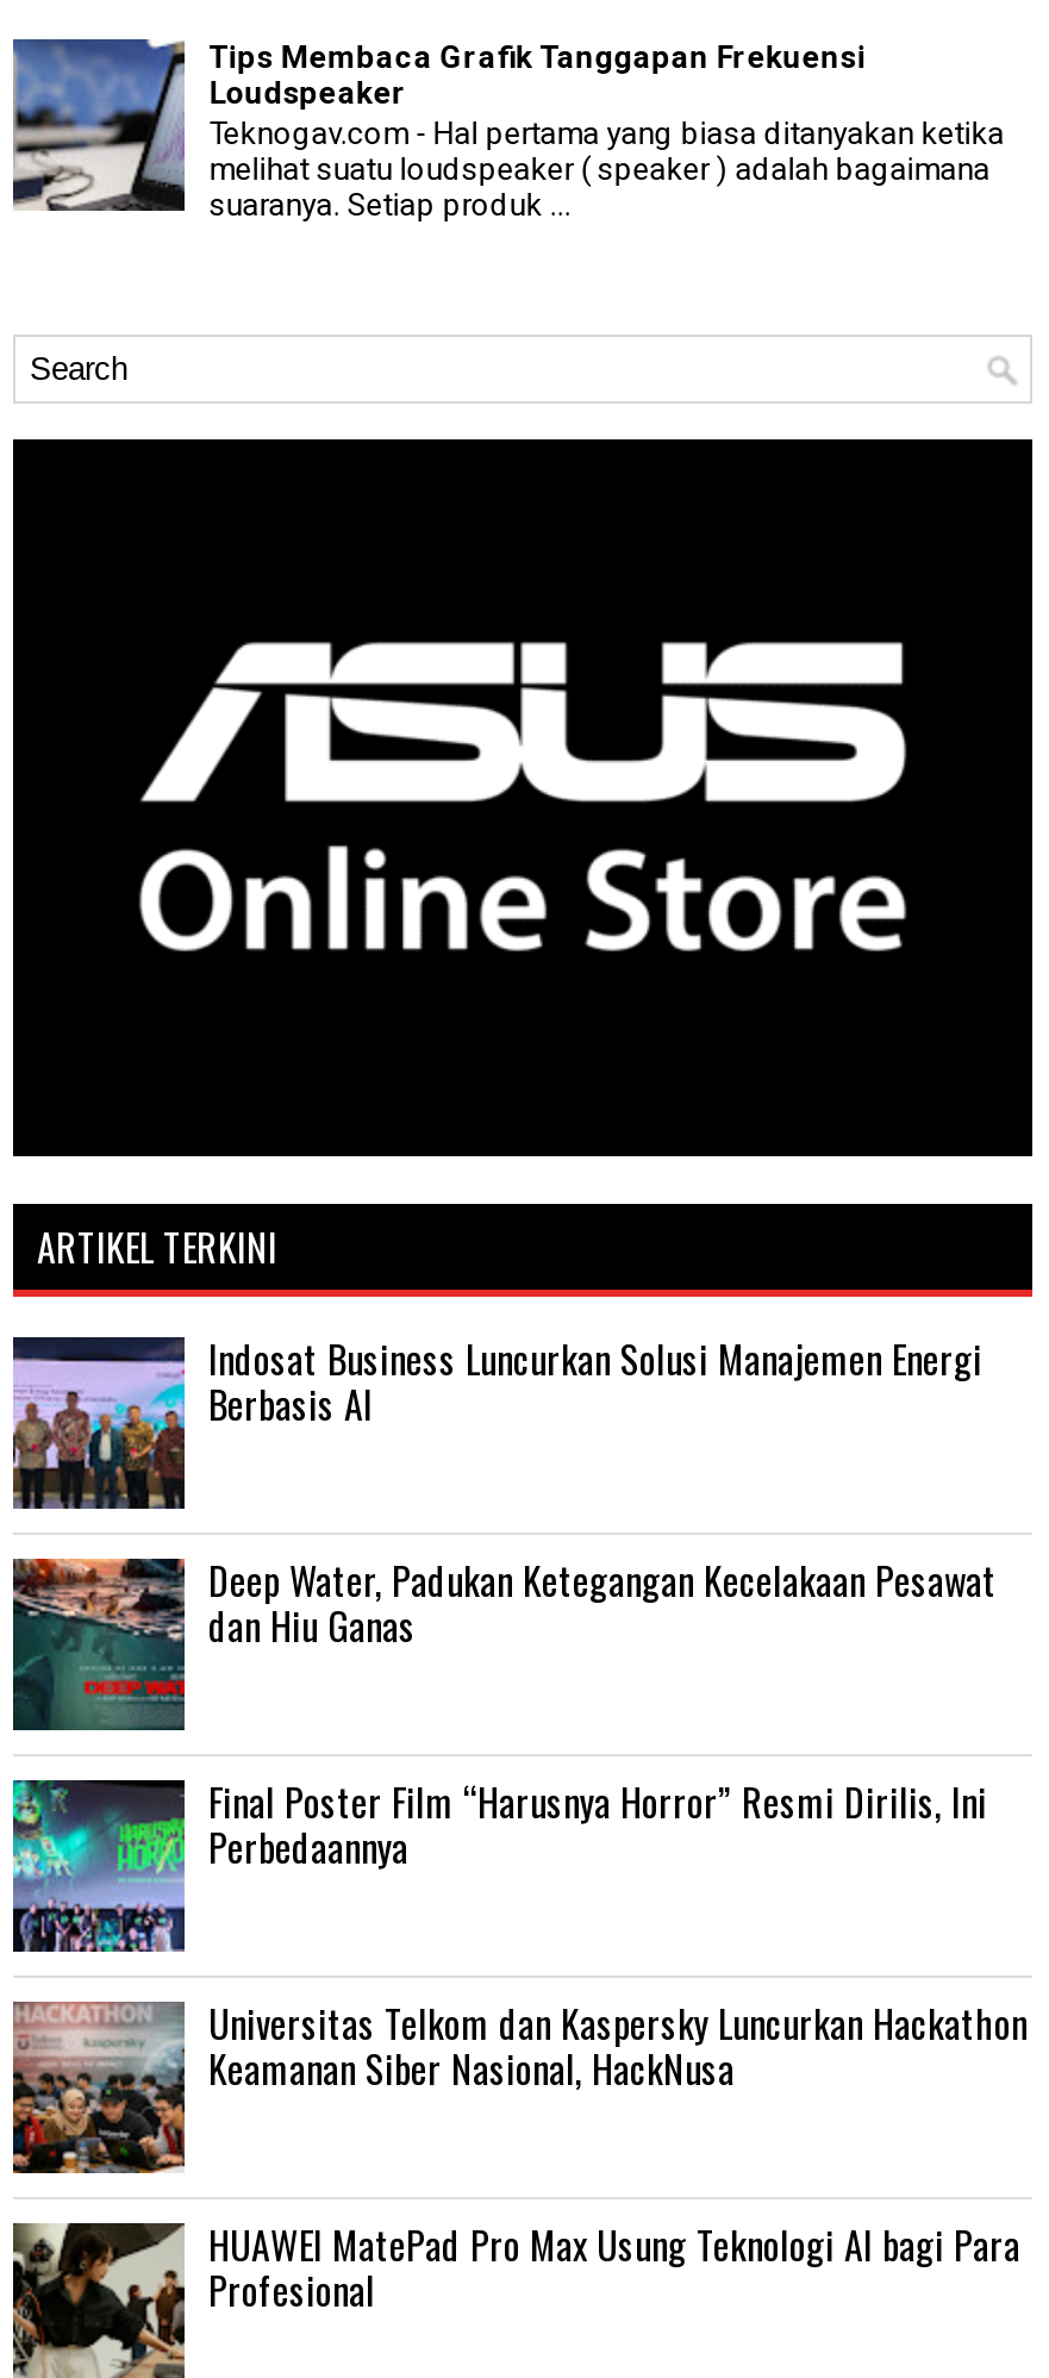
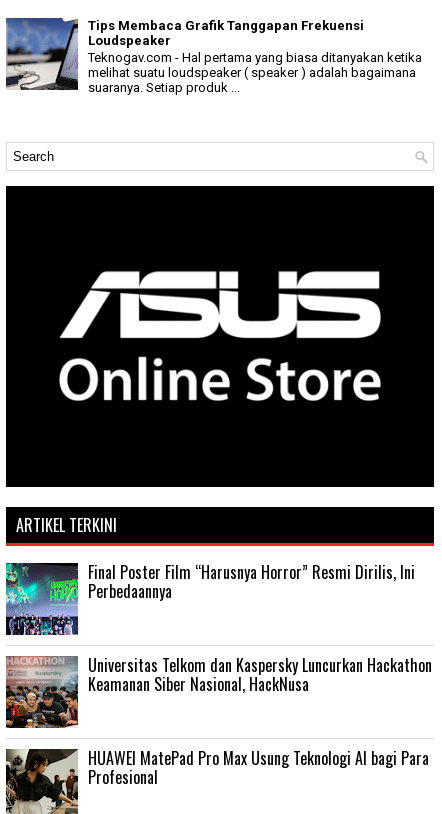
- [image]
- Indosat Business Luncurkan Solusi Manajemen Energi
- Berbasis AI
- Deep Water, Padukan Ketegangan Kecelakaan Pesawat
- dan Hiu Ganas

- [image]
